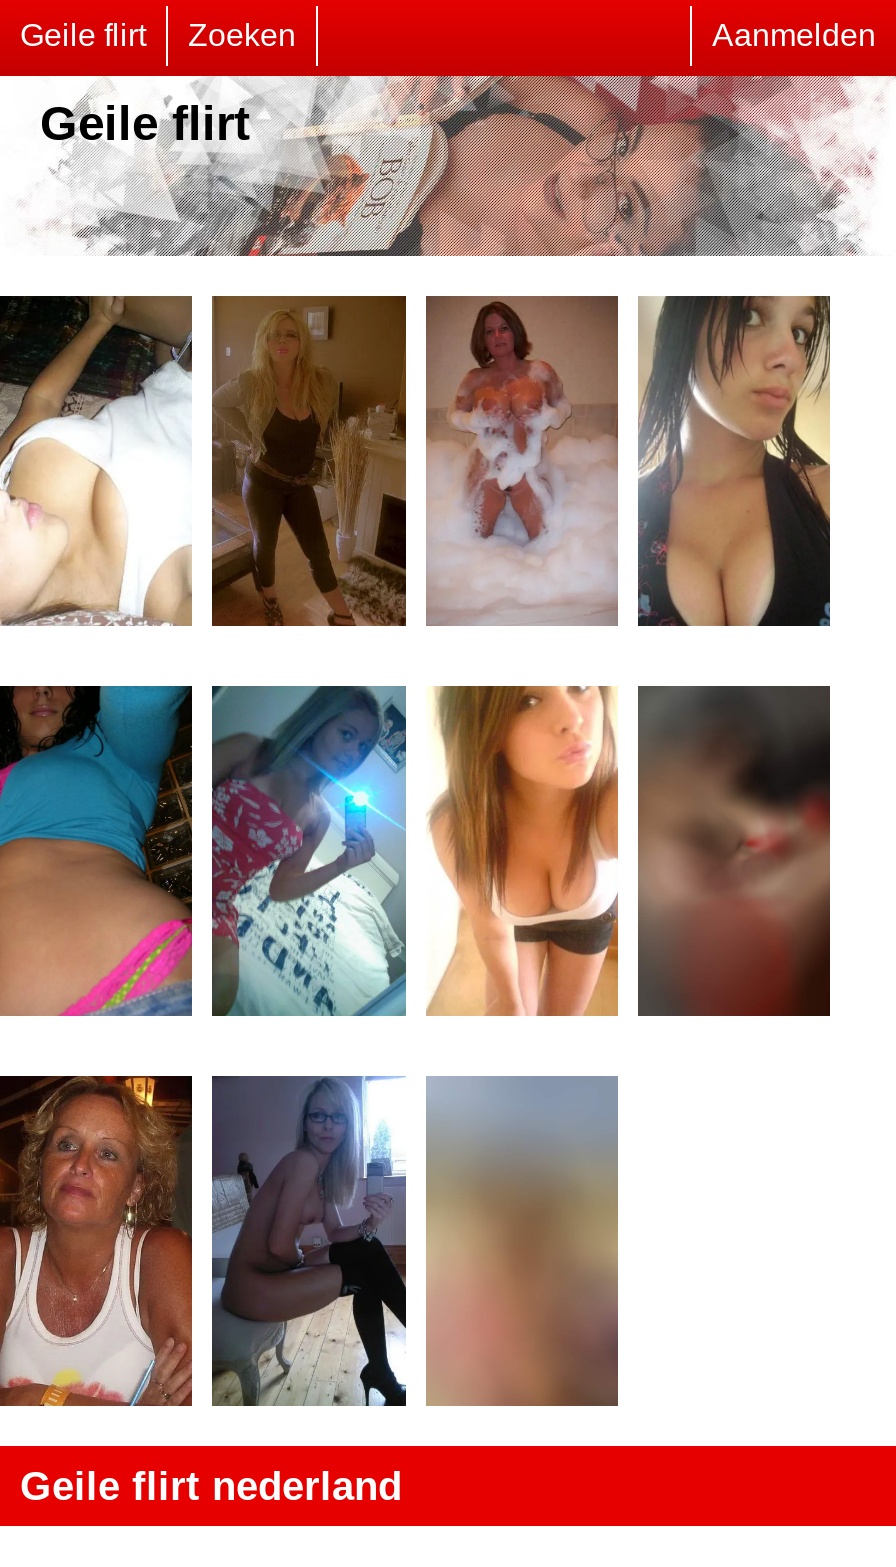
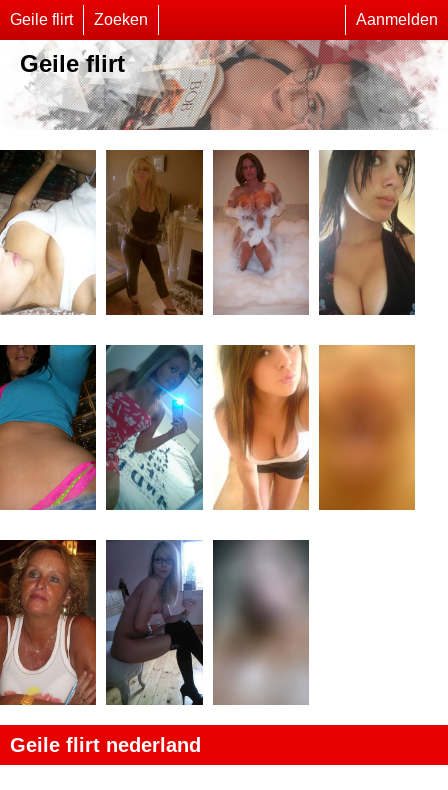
- [image]
+ [image]

- [image]
+ [image]
